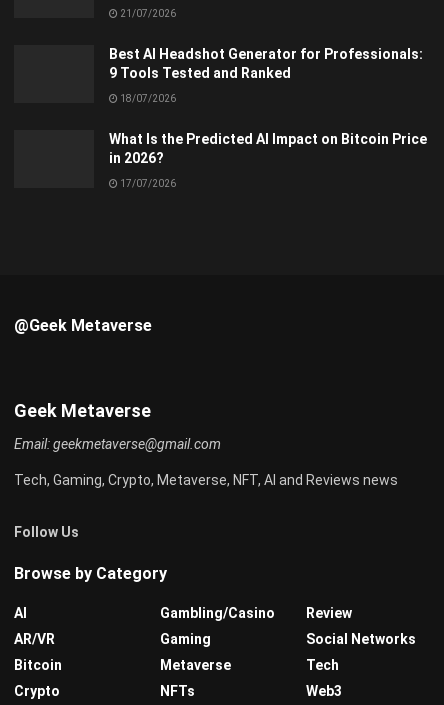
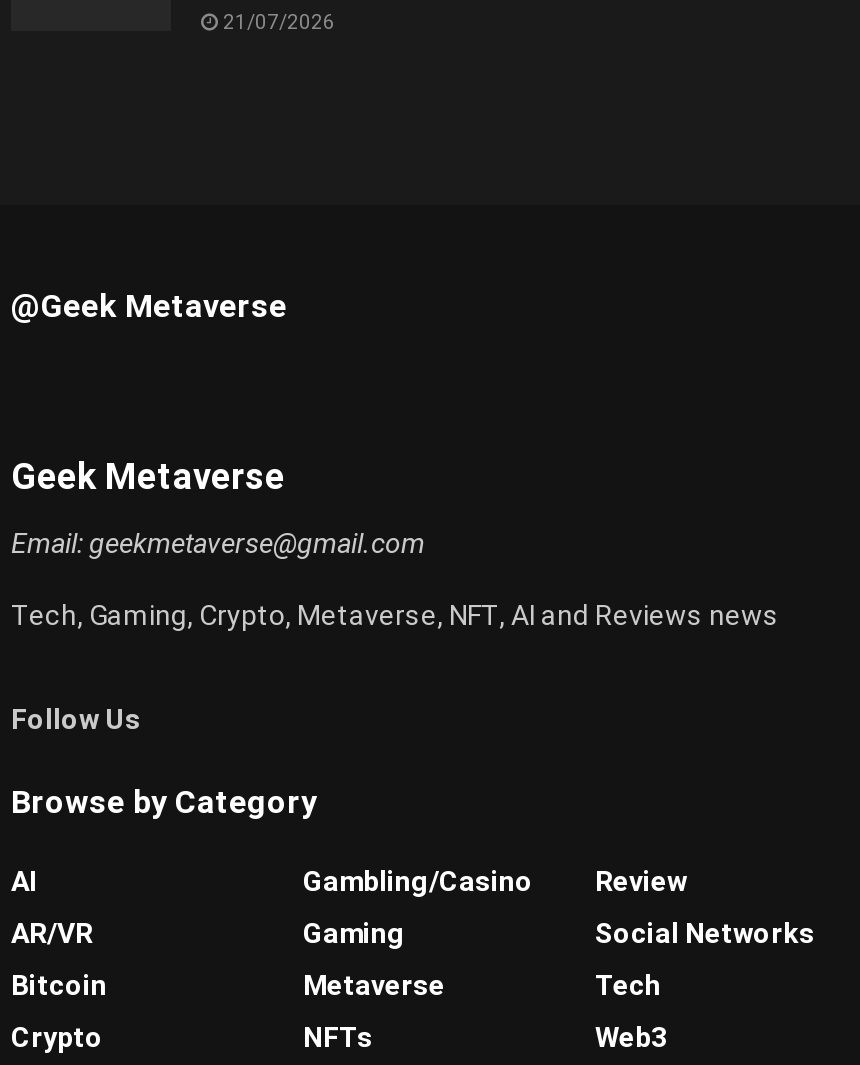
- Best AI Headshot Generator for Professionals:
- 9 Tools Tested and Ranked
- 18/07/2026
- What Is the Predicted AI Impact on Bitcoin Price
- in 2026?
- 17/07/2026
